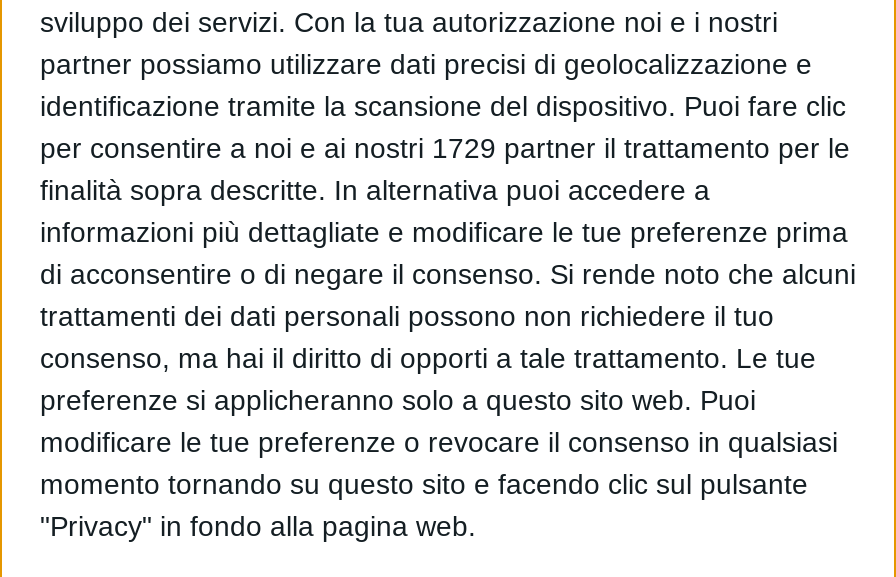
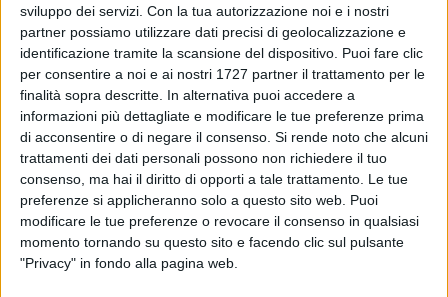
- per consentire a noi e ai nostri 1729 partner il trattamento per le
+ per consentire a noi e ai nostri 1727 partner il trattamento per le
